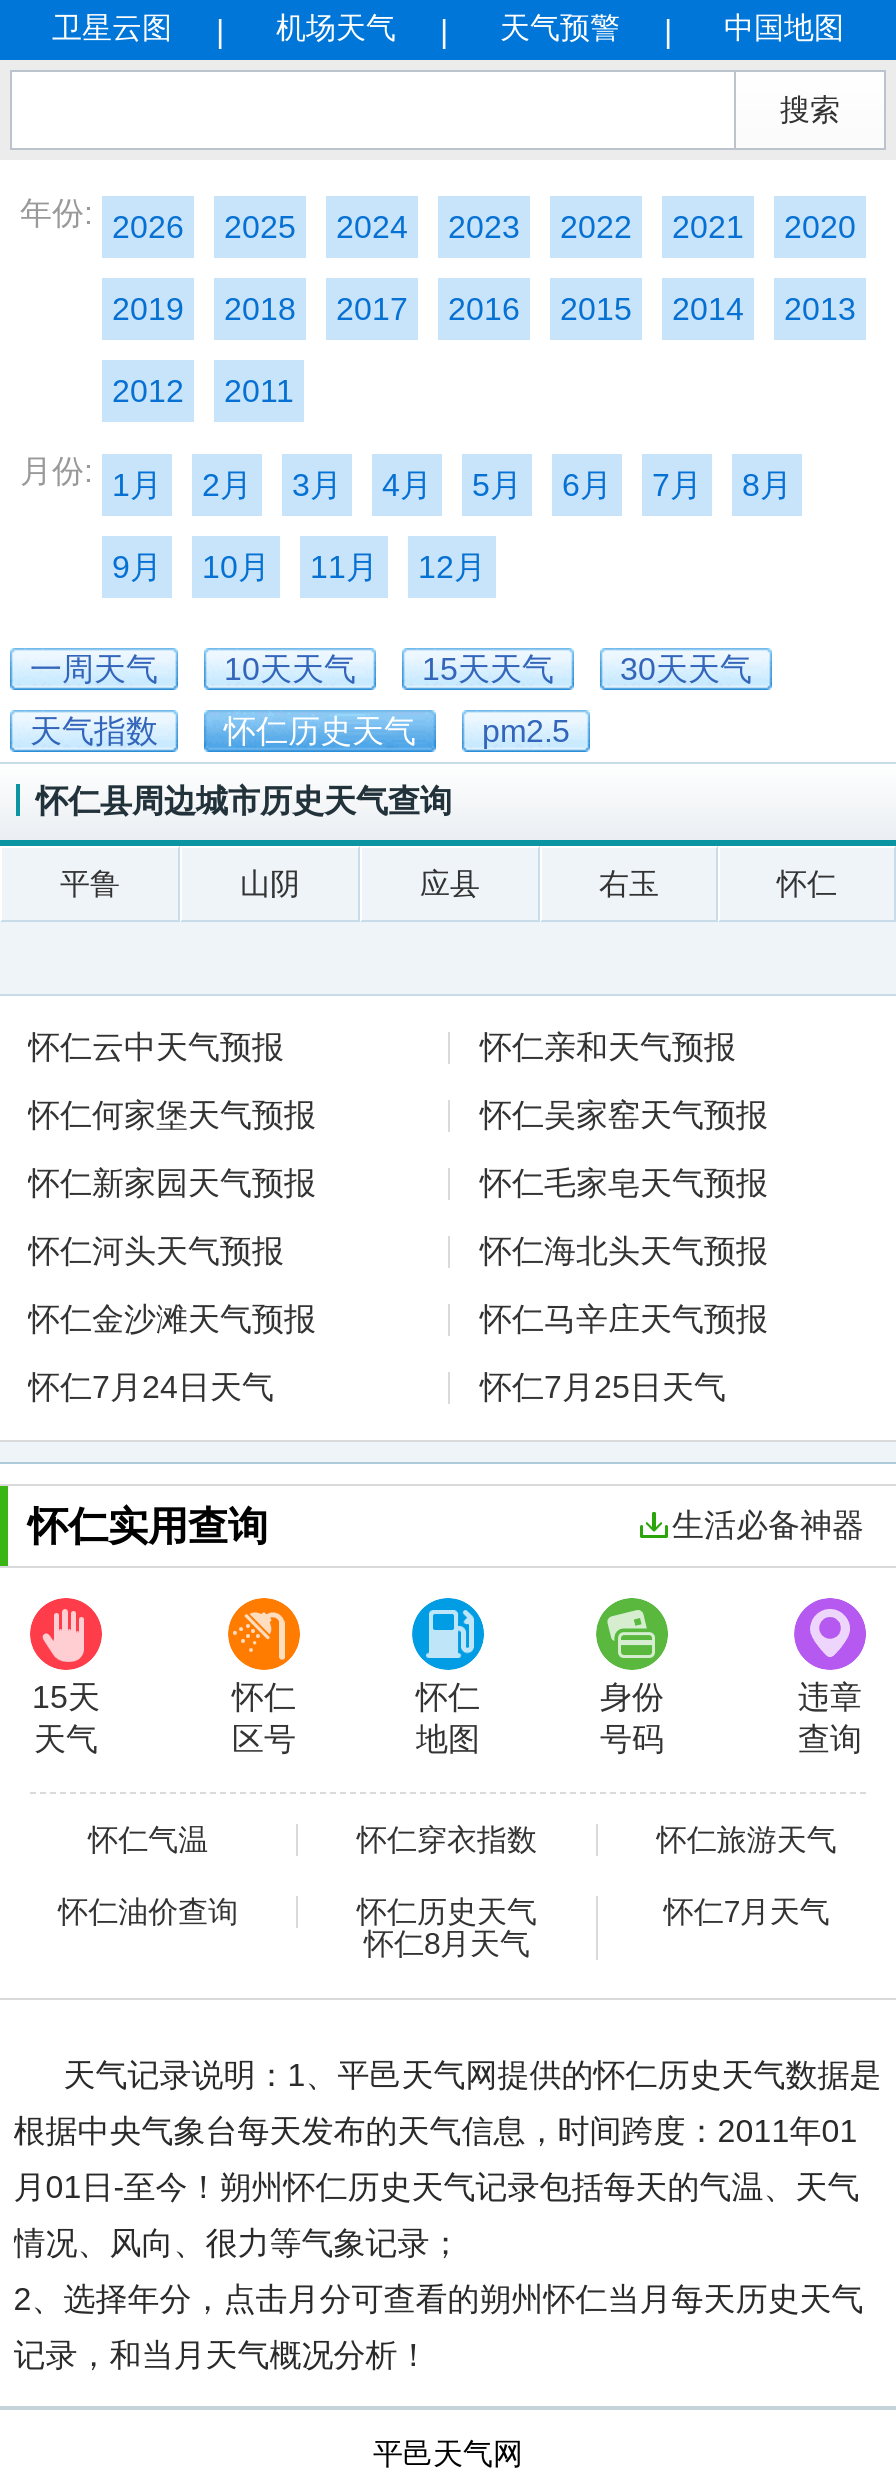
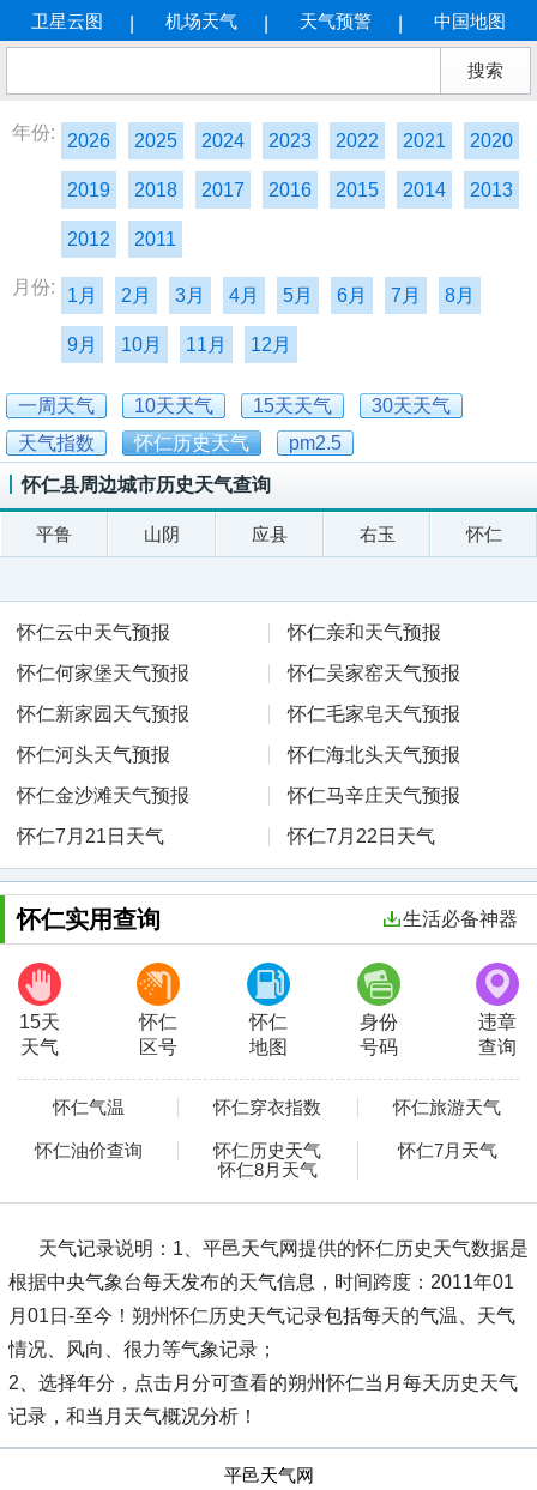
- 怀仁7月24日天气
+ 怀仁7月21日天气

- 怀仁7月25日天气
+ 怀仁7月22日天气
